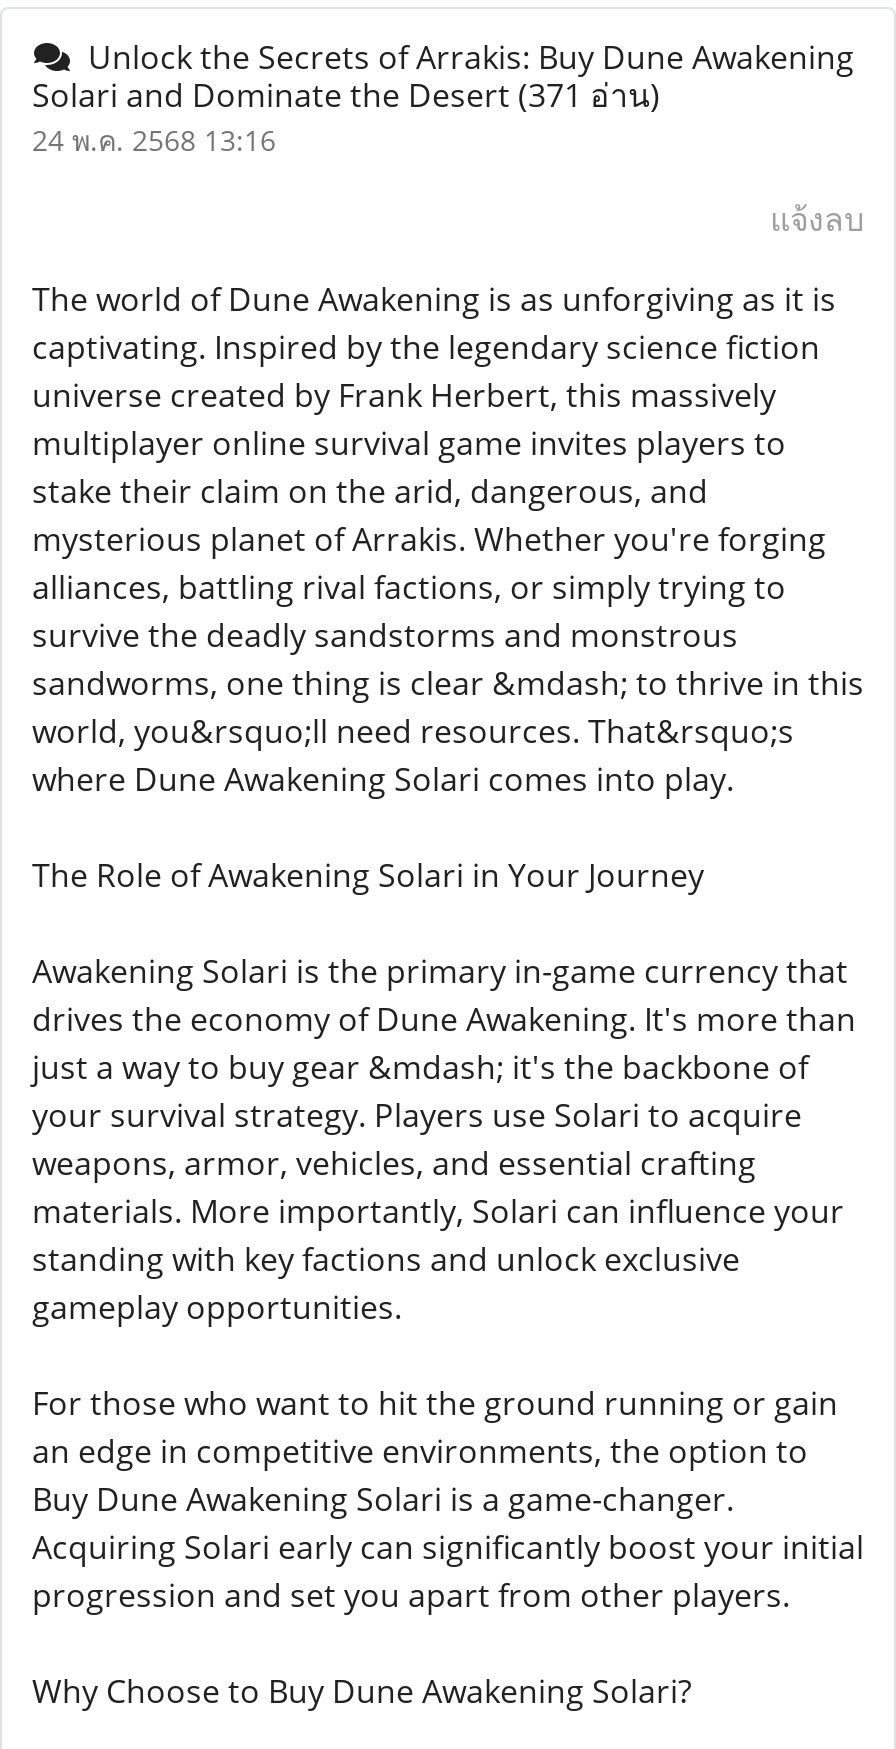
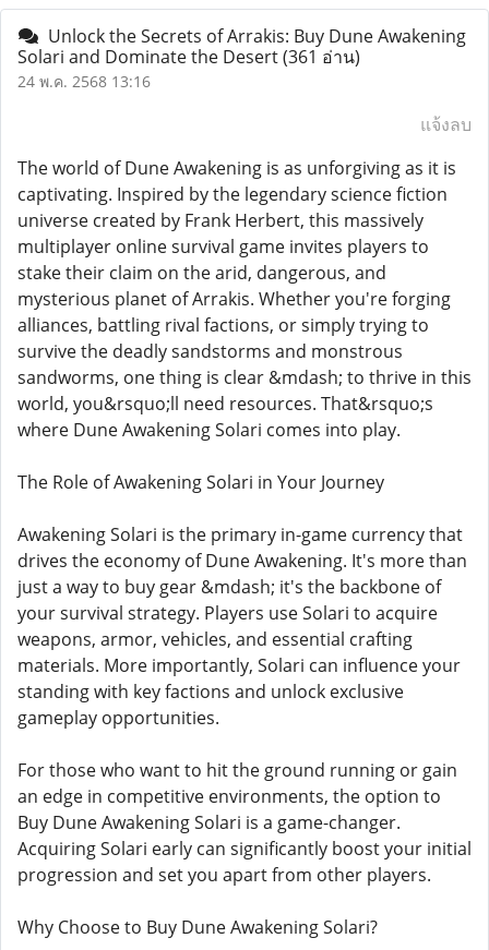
- Solari and Dominate the Desert (371 อ่าน)
+ Solari and Dominate the Desert (361 อ่าน)
